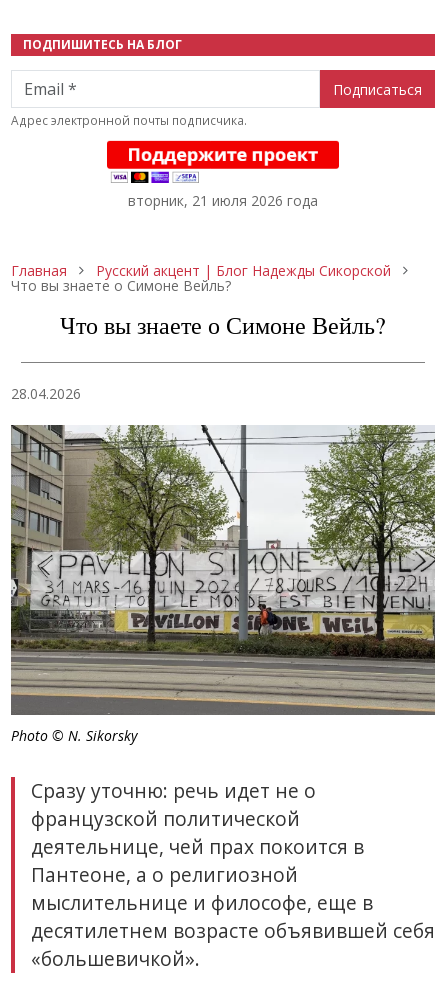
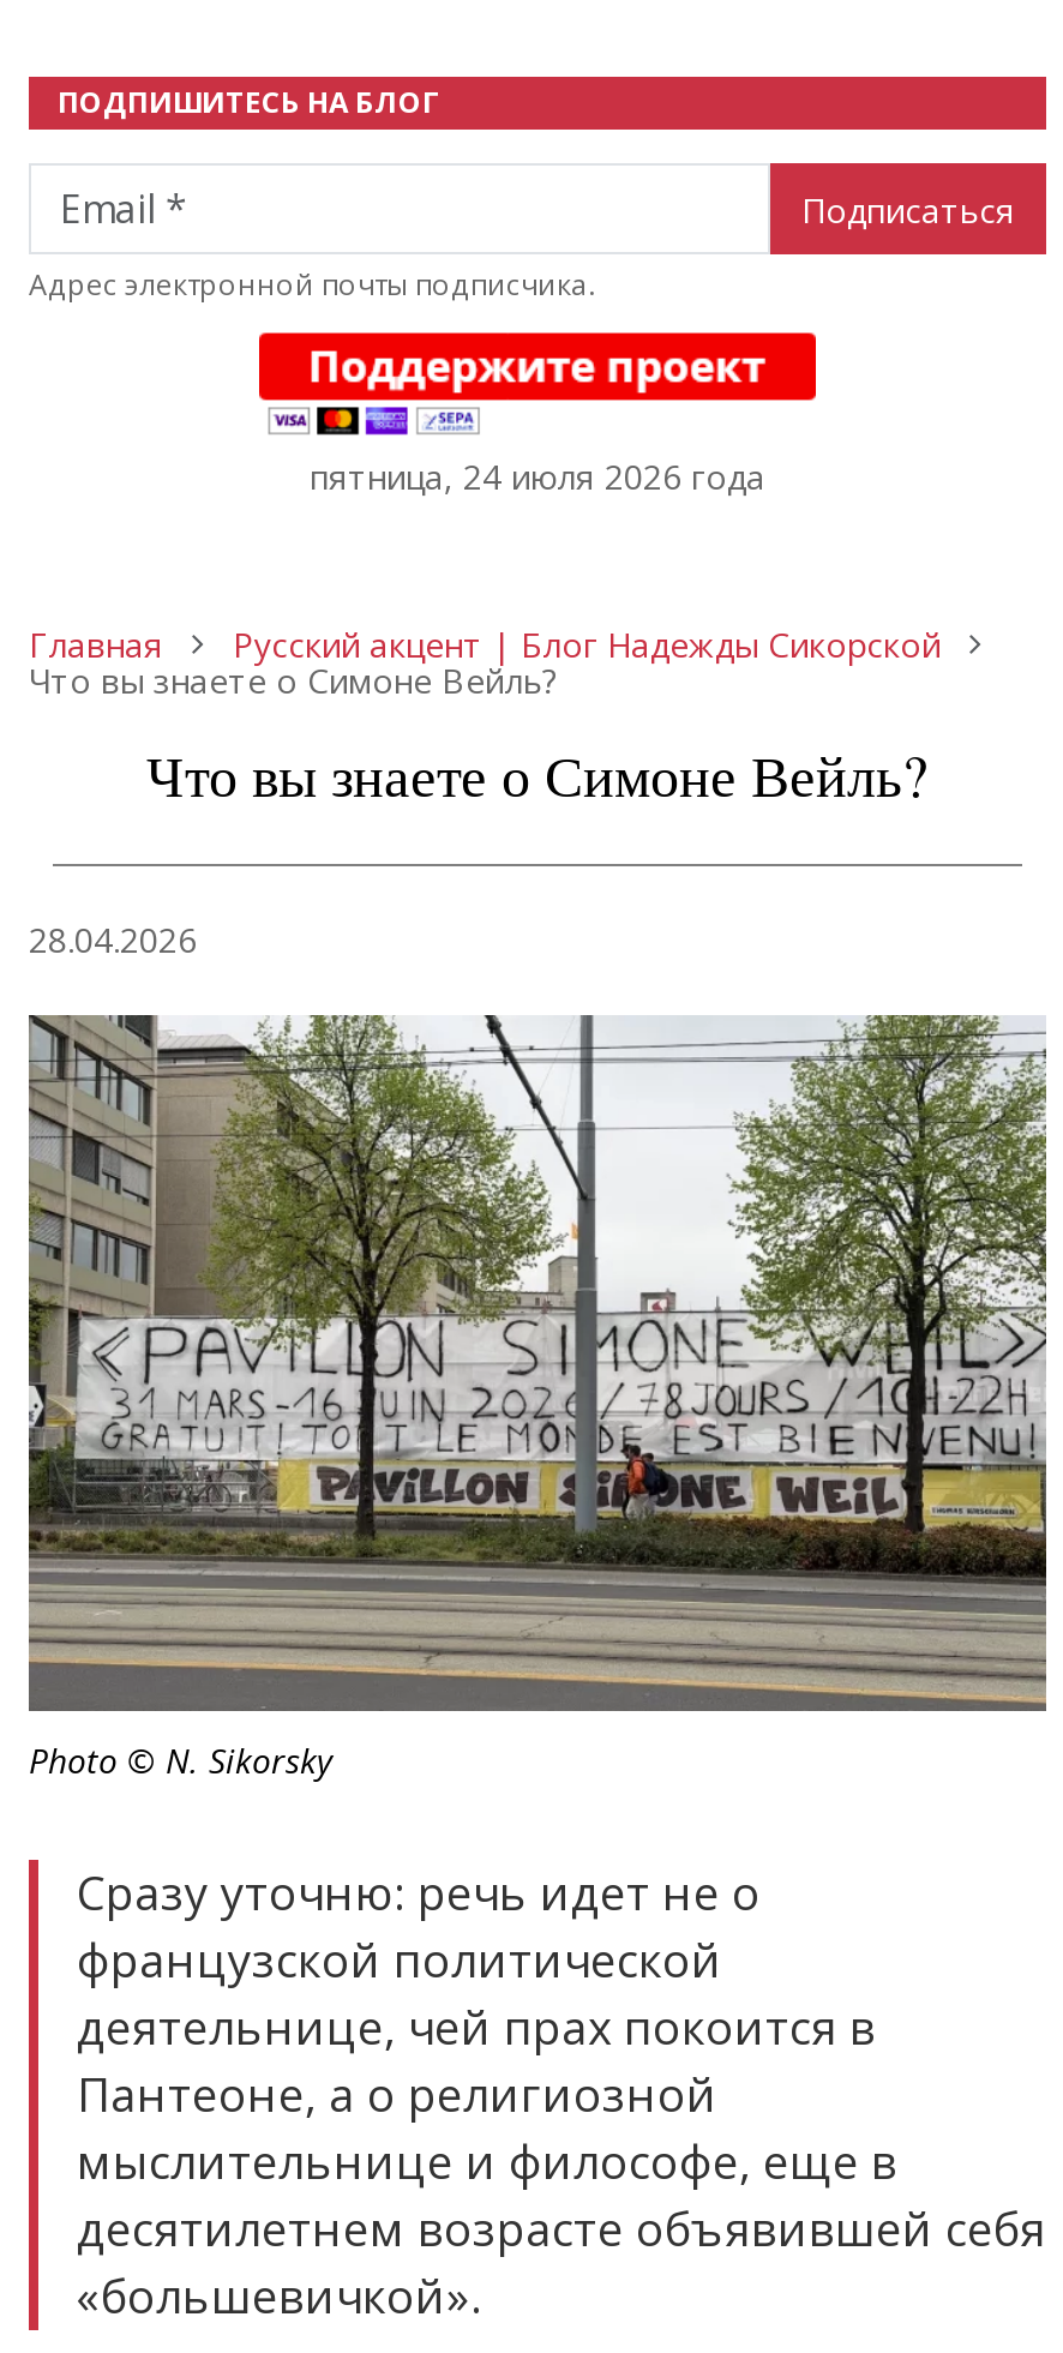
- вторник, 21 июля 2026 года
+ пятница, 24 июля 2026 года
